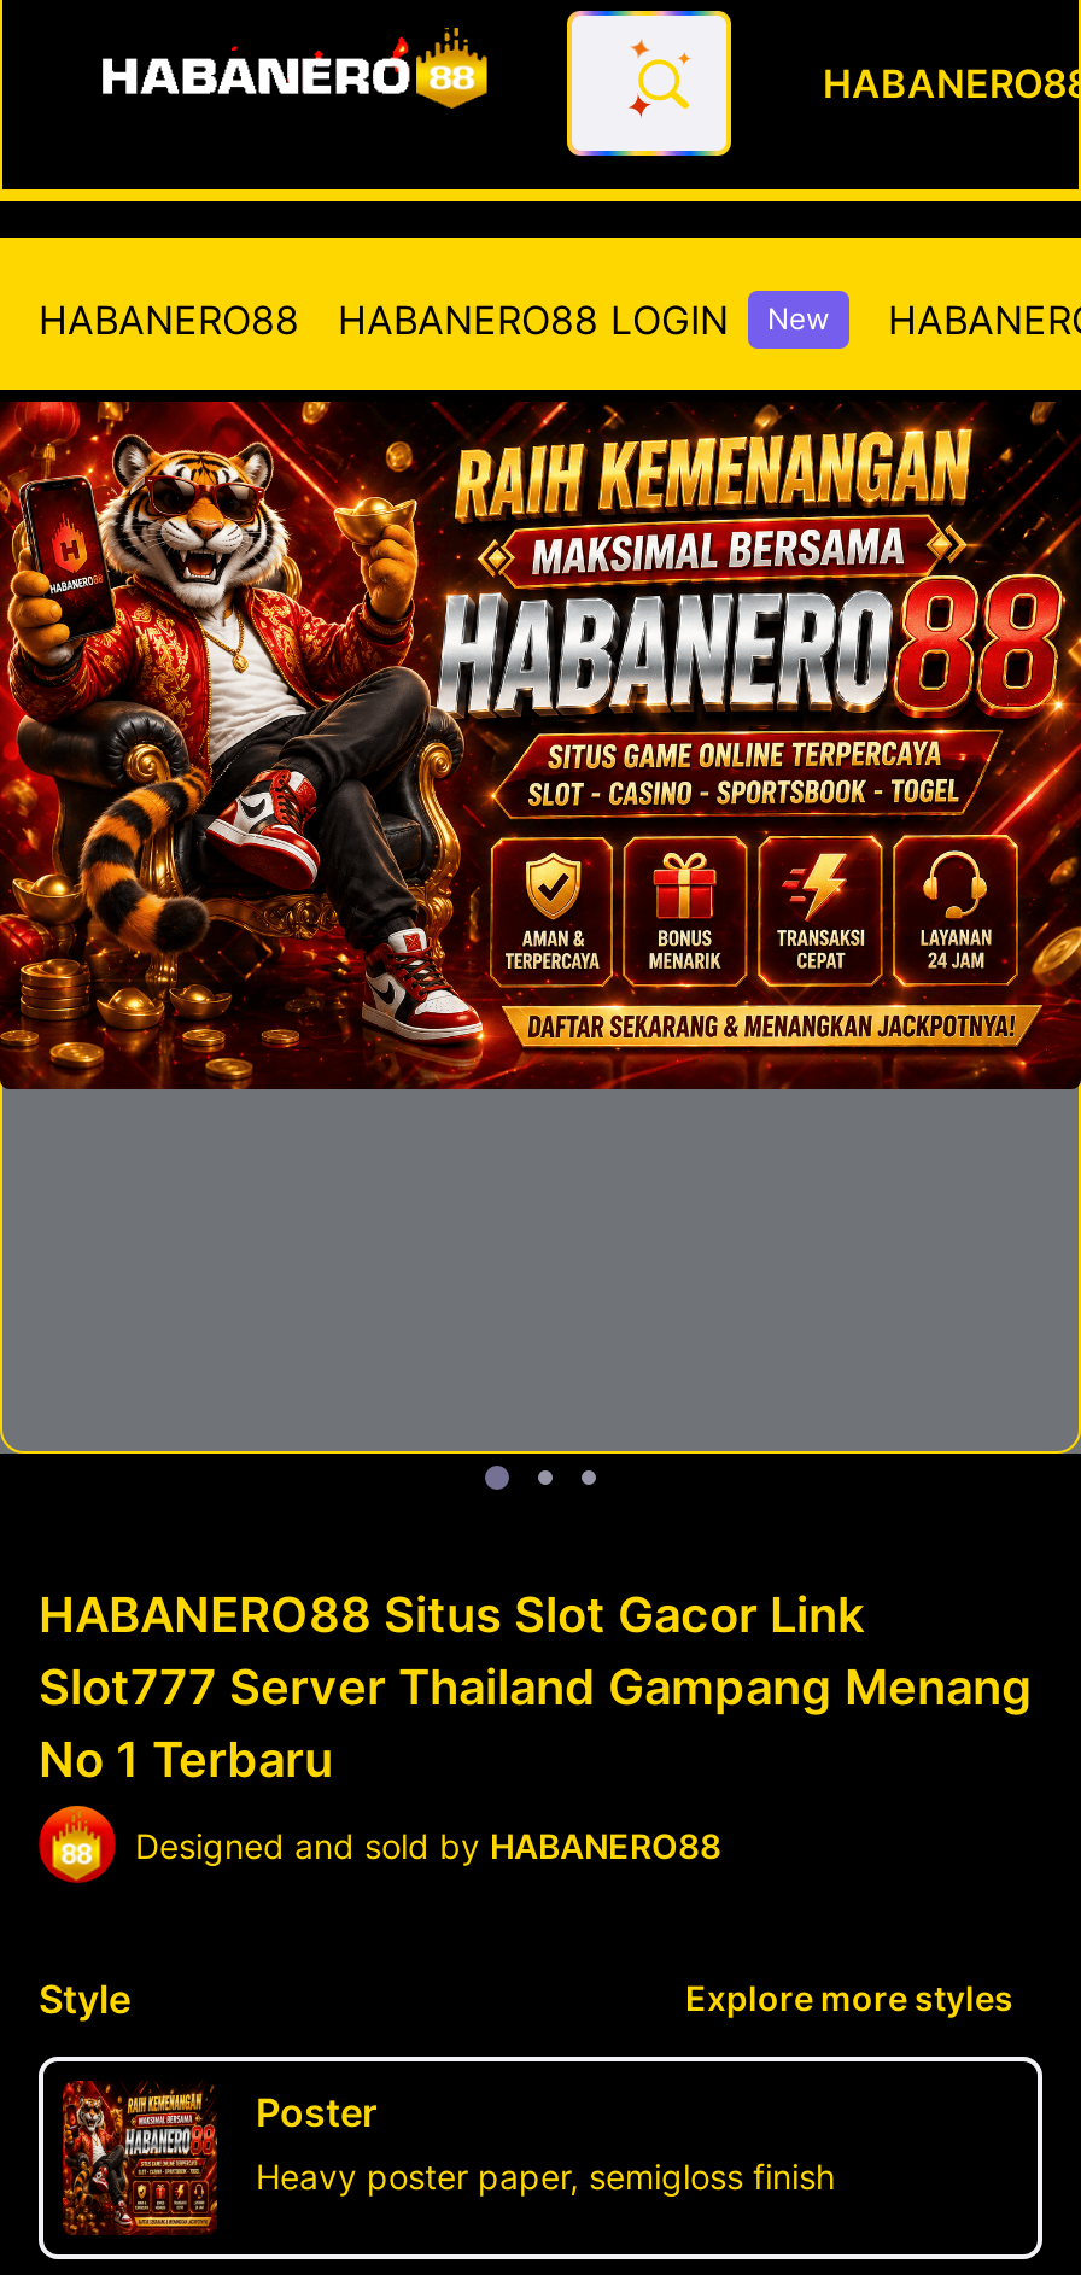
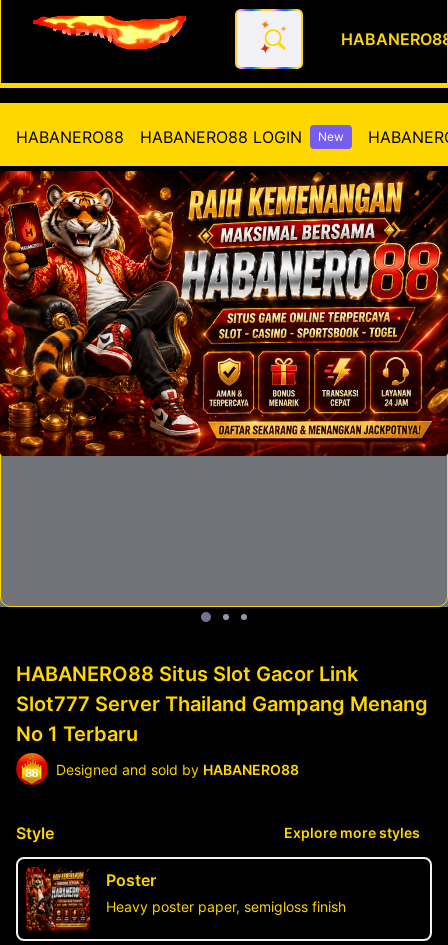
- [image]
+ [image]
